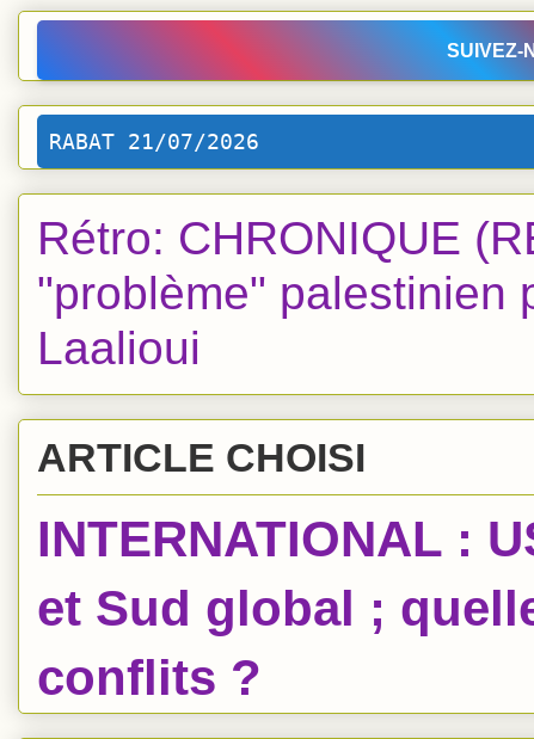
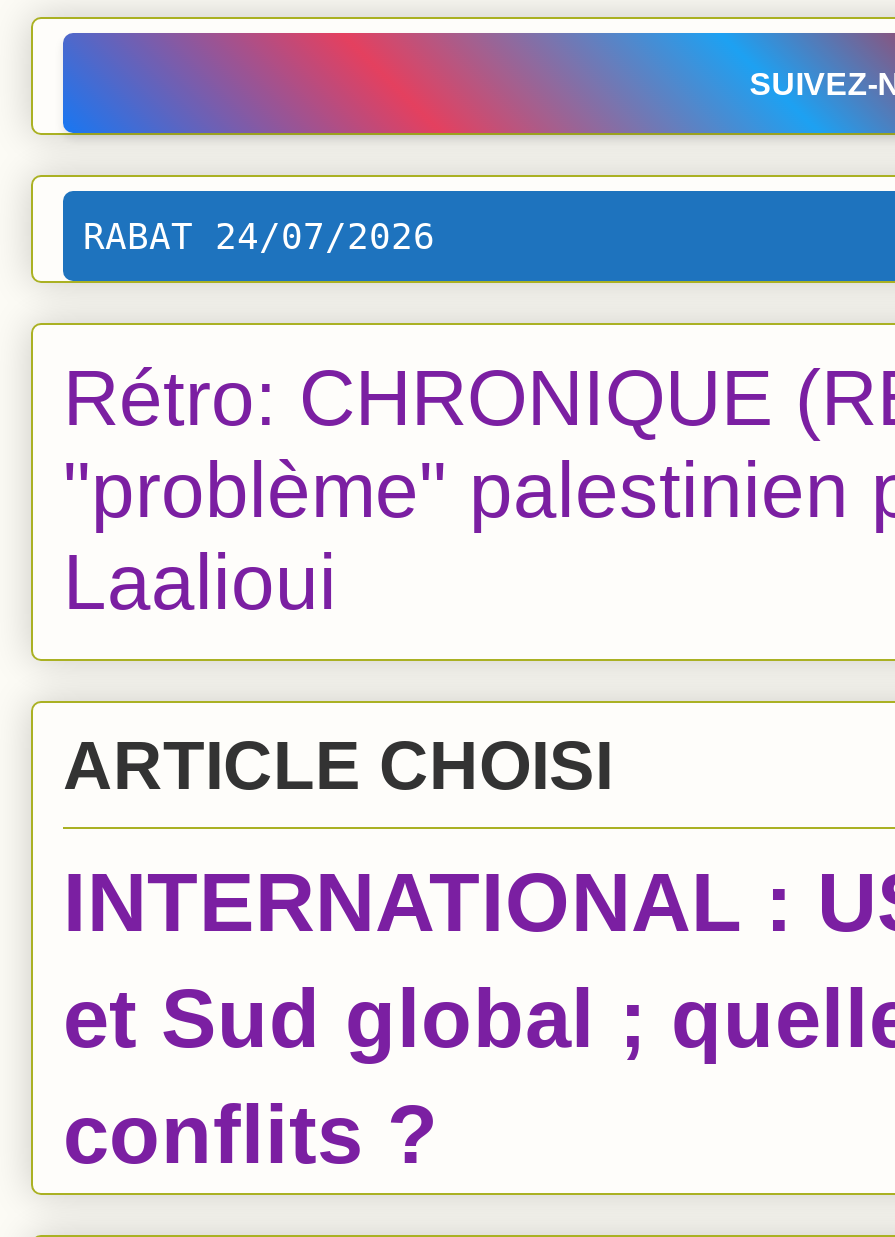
- RABAT 21/07/2026
+ RABAT 24/07/2026
